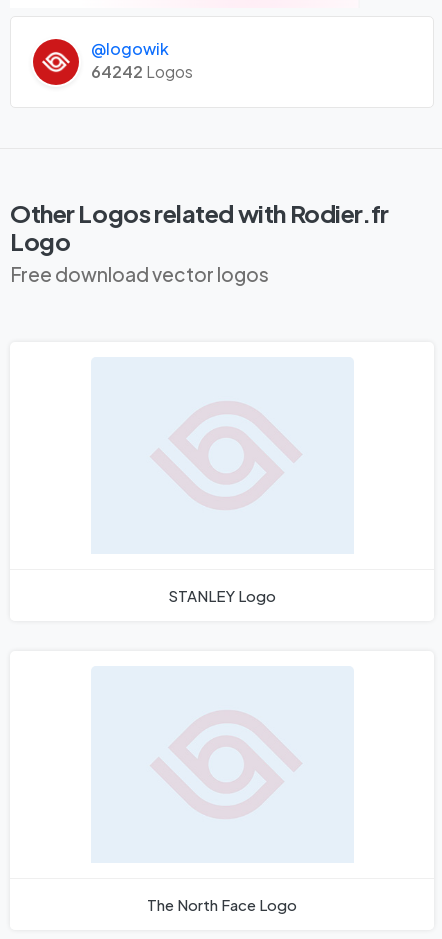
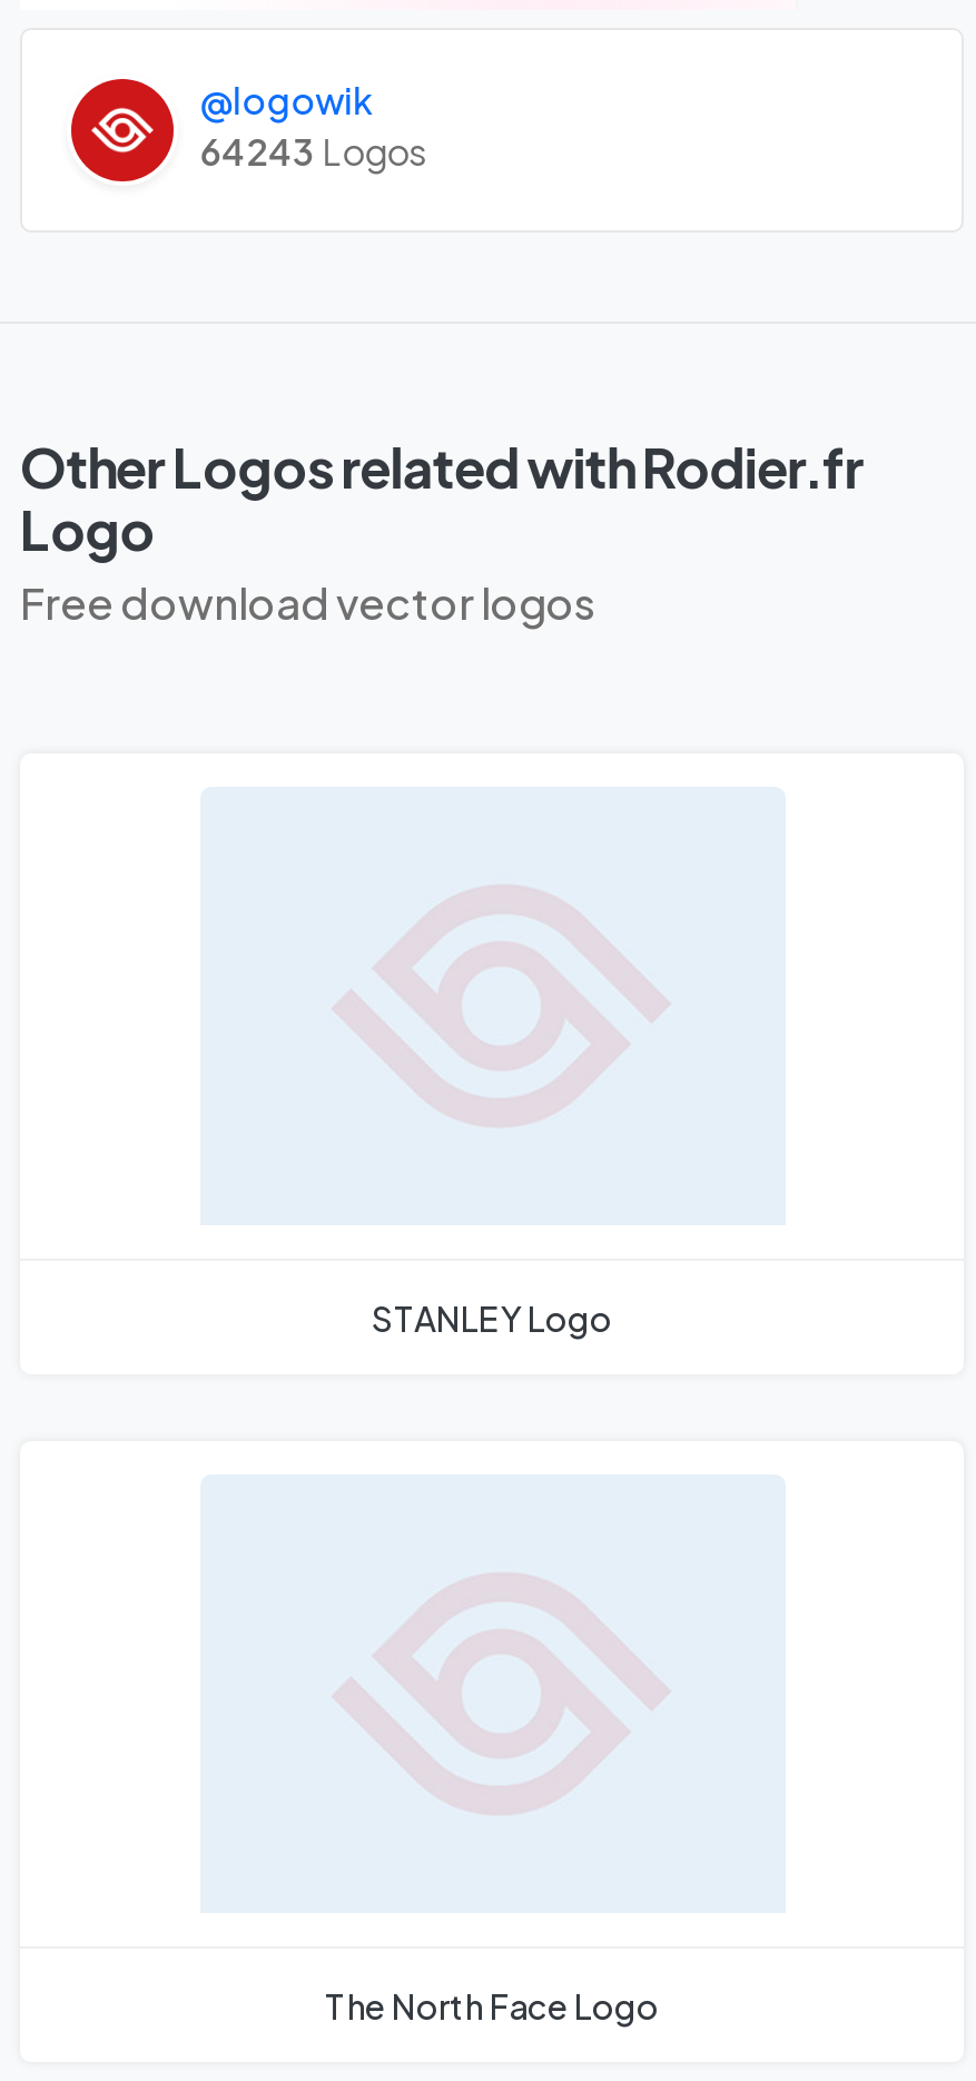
- 64242 Logos
+ 64243 Logos
